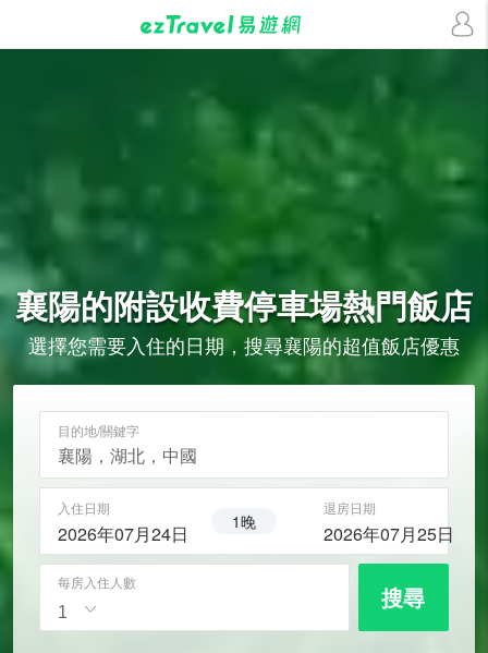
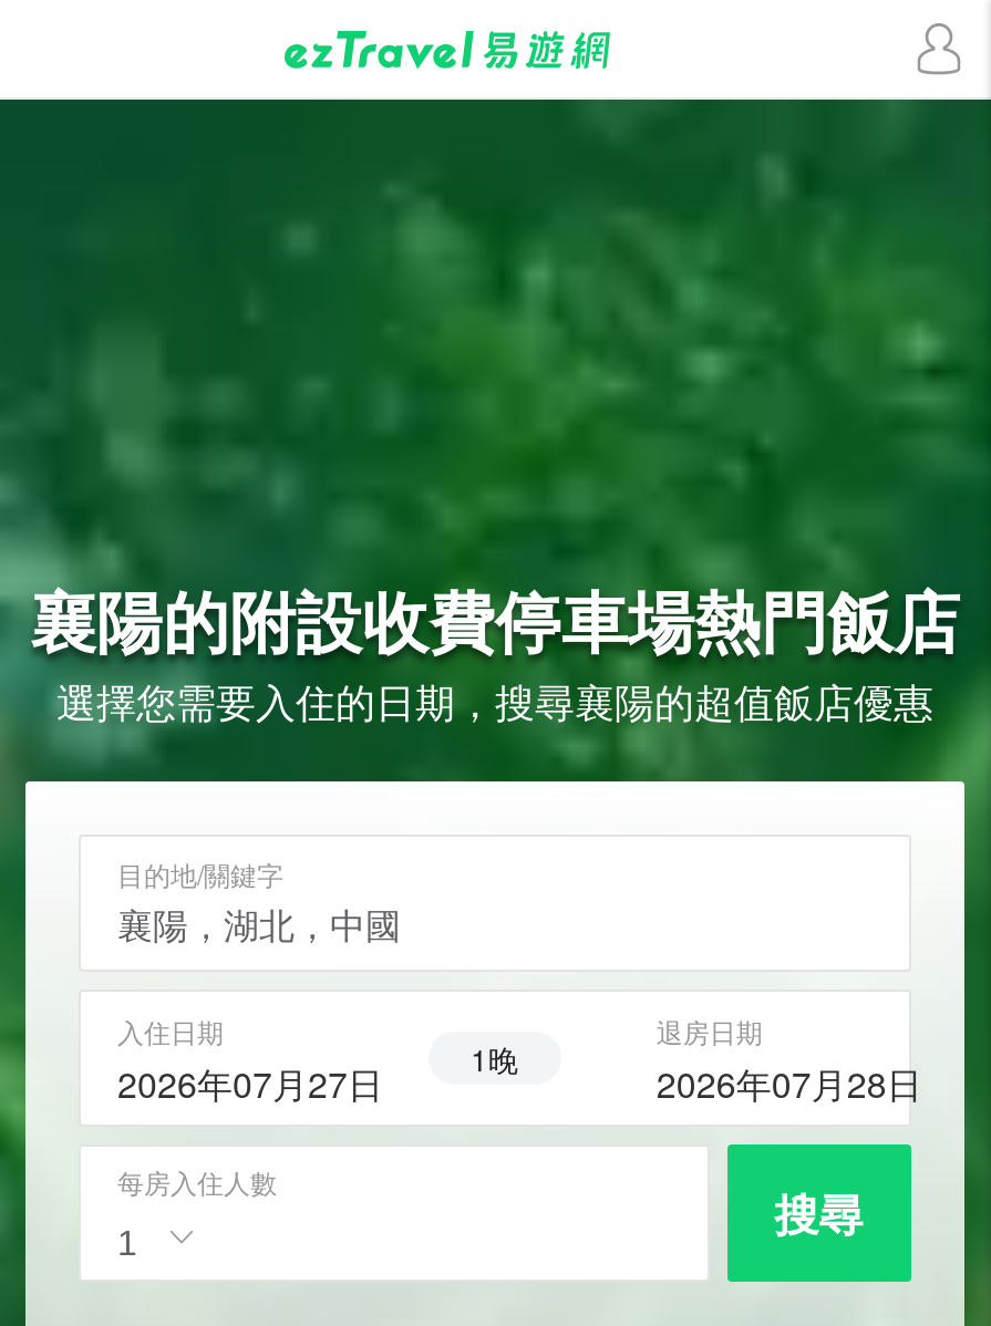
- 2026年07月24日 1晚
+ 2026年07月27日 1晚

- 2026年07月25日
+ 2026年07月28日
